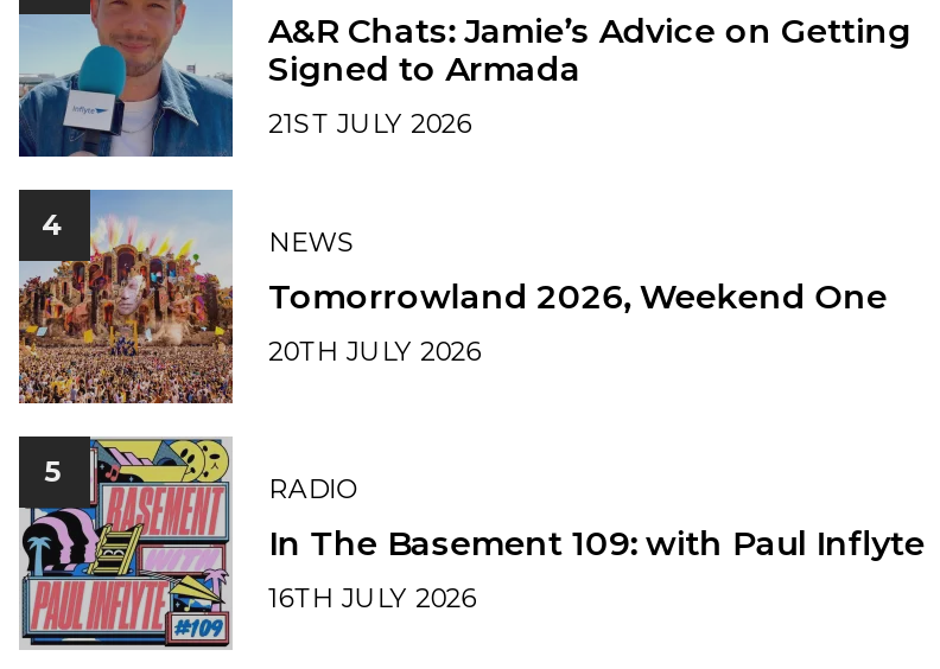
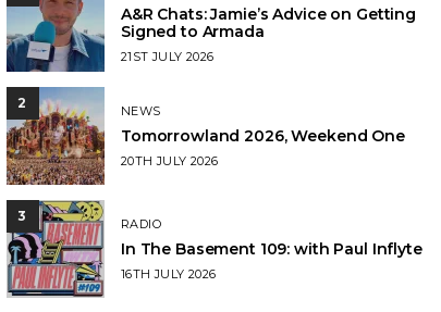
- 4
+ 2

- 5
+ 3
